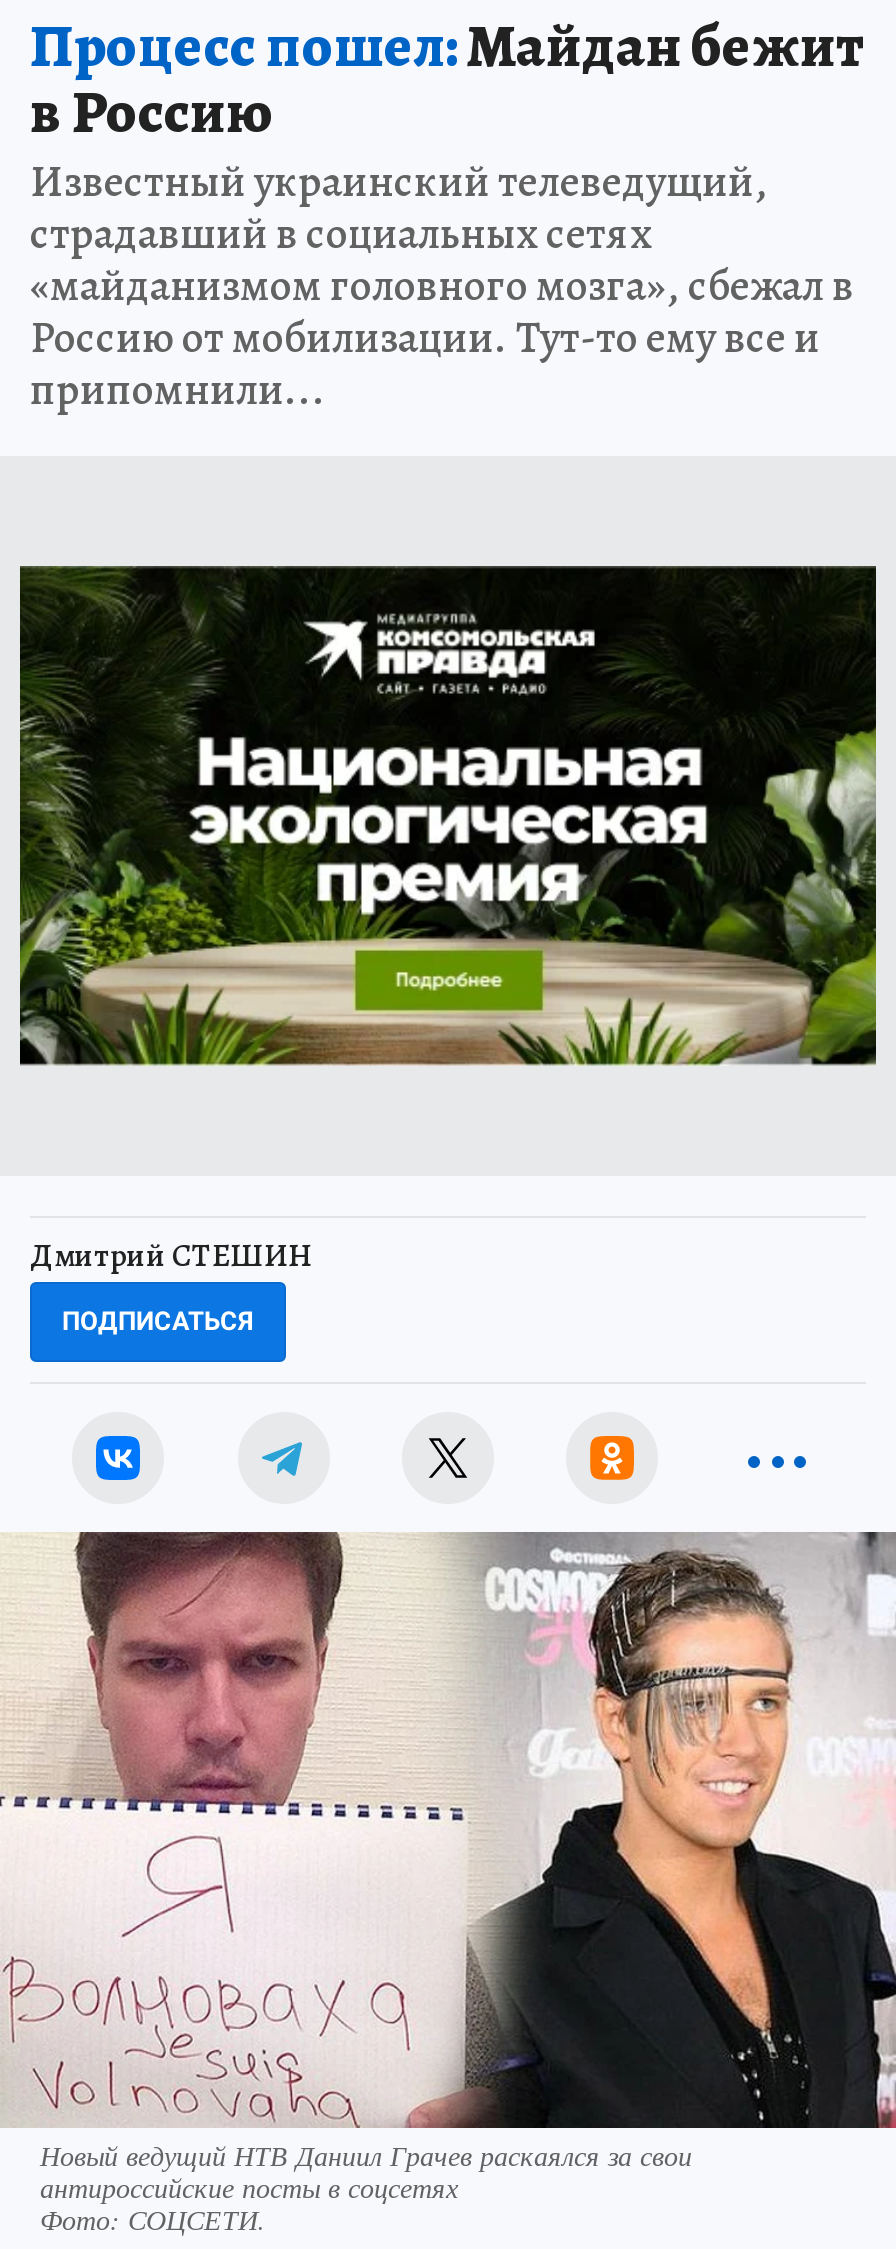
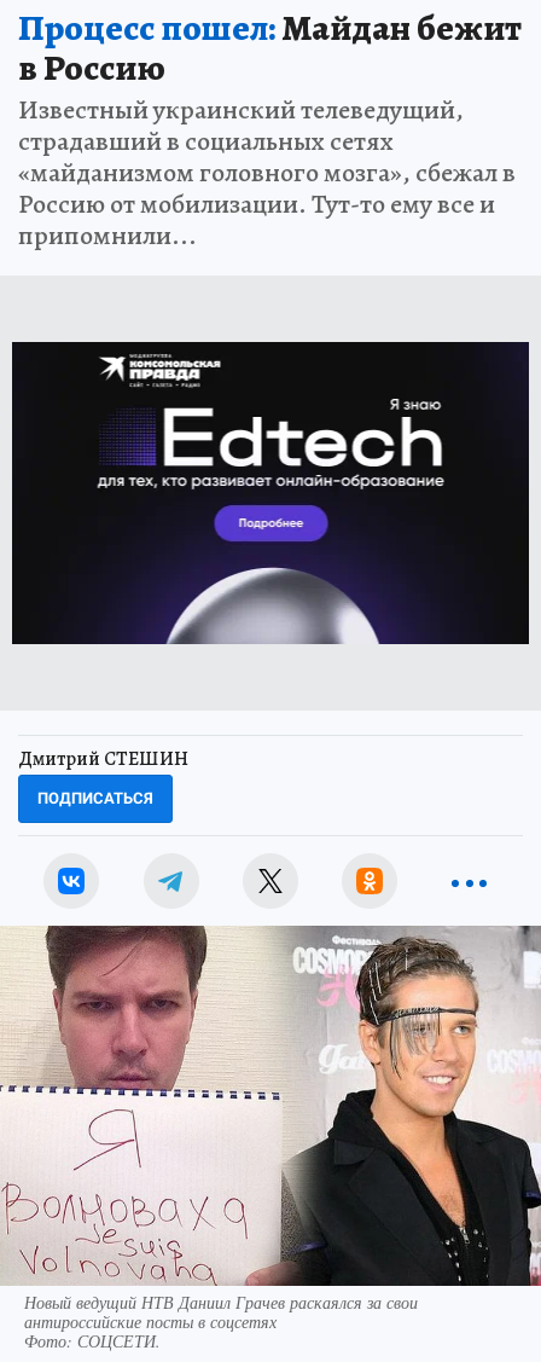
- [image]
+ [image]
